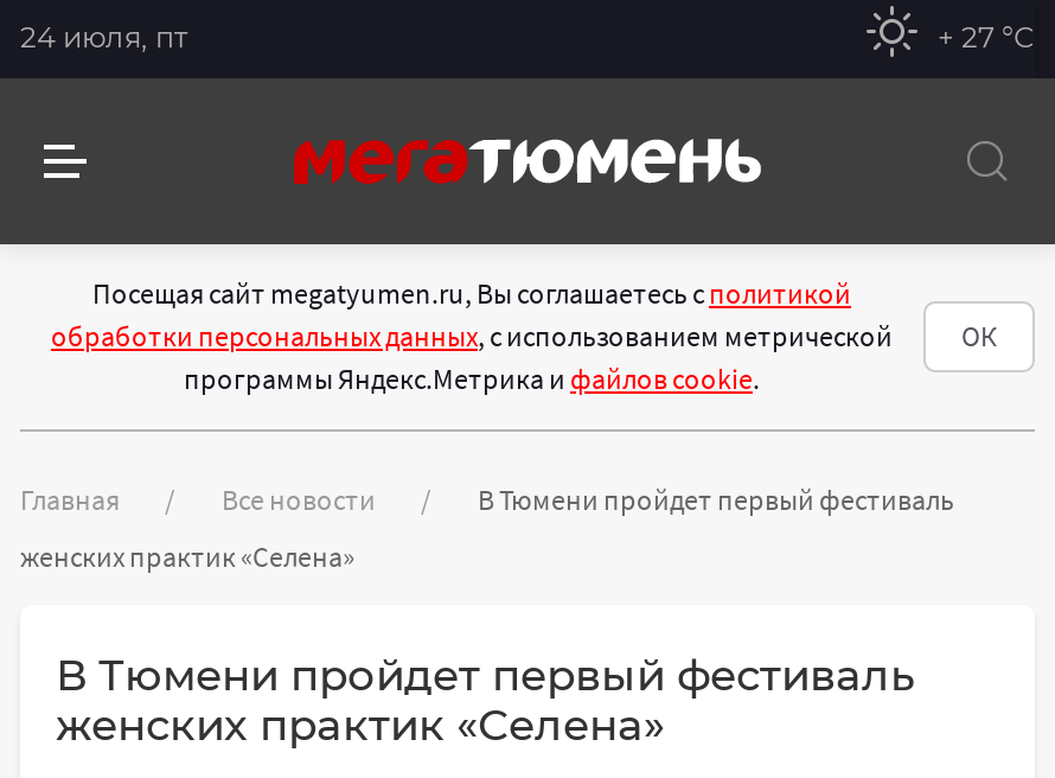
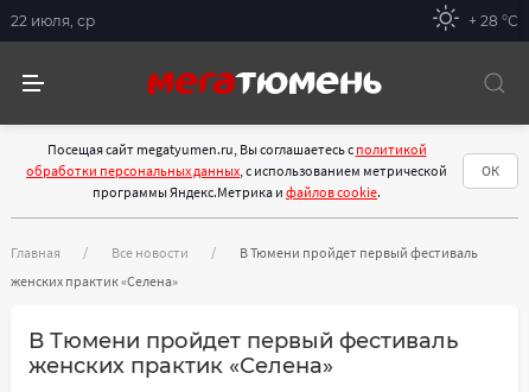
- 24 июля, пт
+ 22 июля, ср

- + 27 °С
+ + 28 °С
